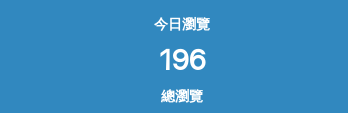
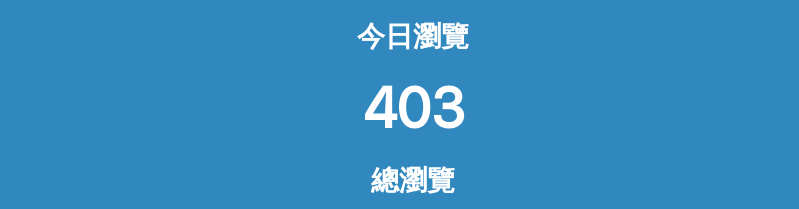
- 196
+ 403
